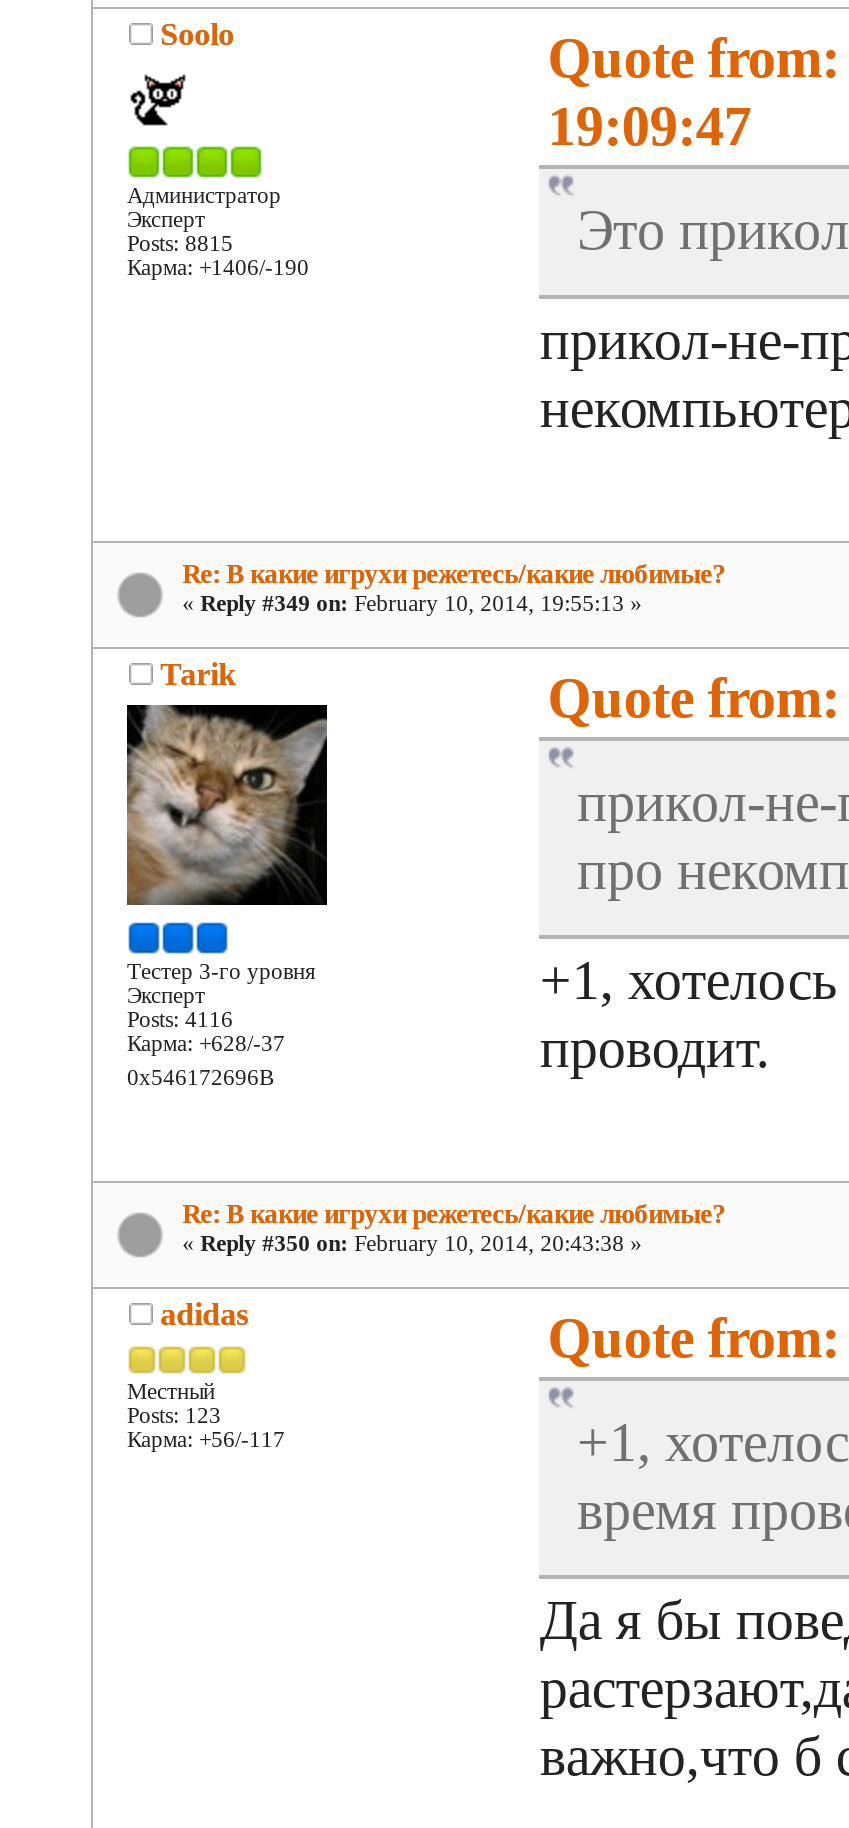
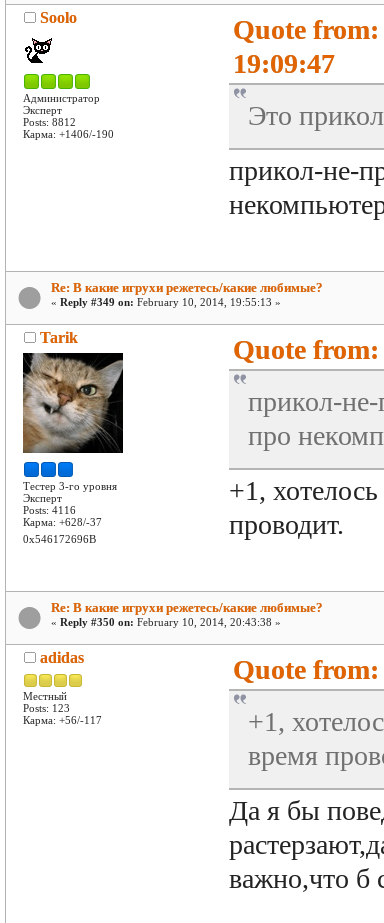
- Posts: 8815
+ Posts: 8812
